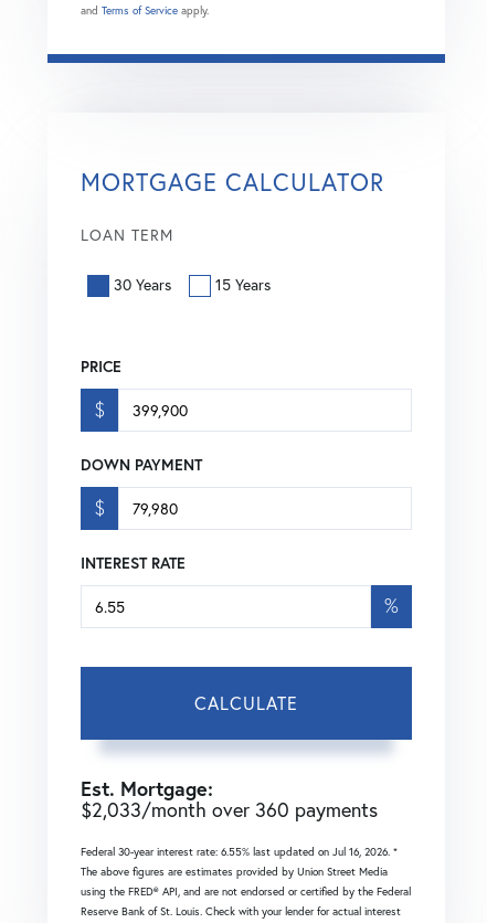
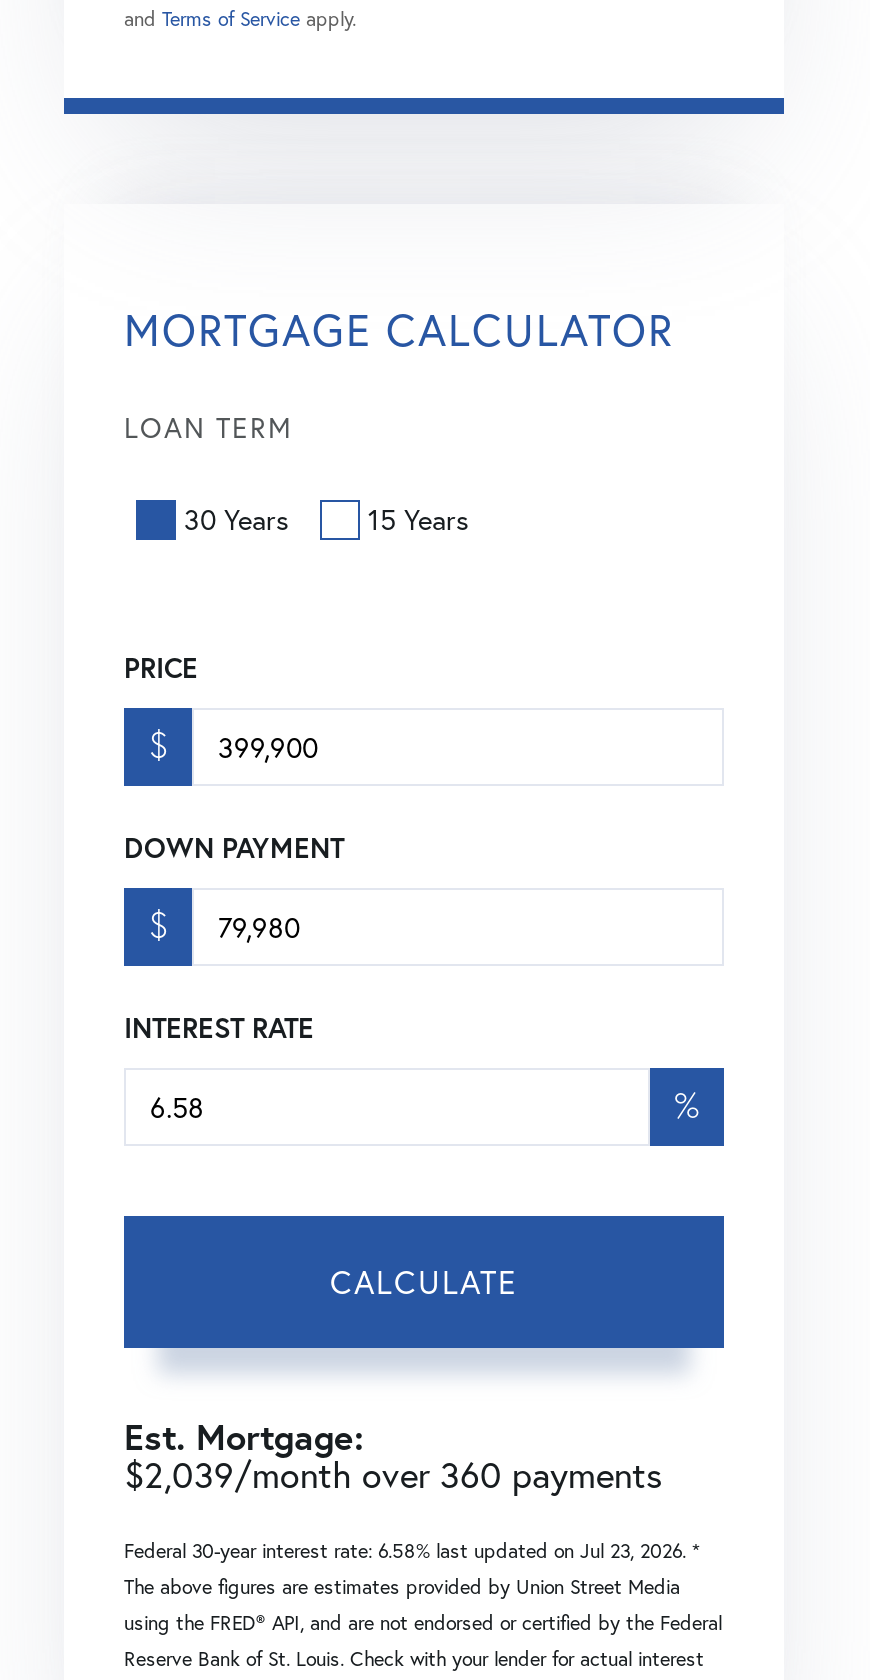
- $2,033/month over 360 payments
+ $2,039/month over 360 payments

- Federal 30-year interest rate: 6.55% last updated on Jul 16, 2026. *
+ Federal 30-year interest rate: 6.58% last updated on Jul 23, 2026. *
